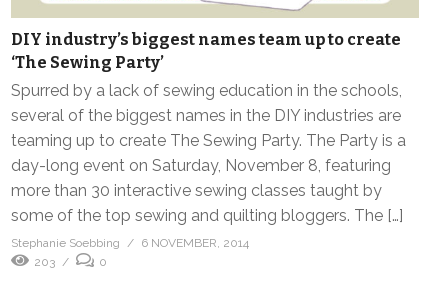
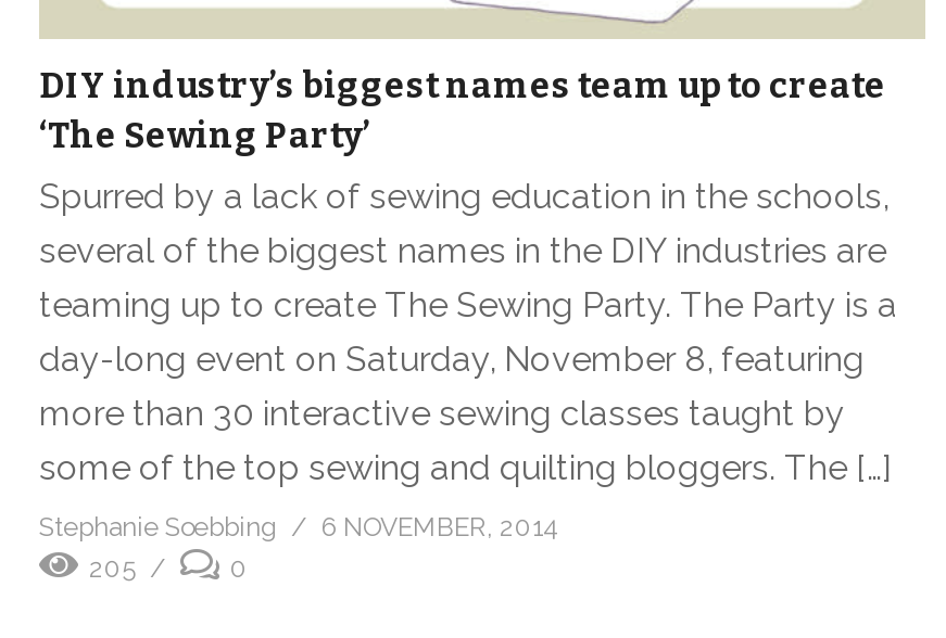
- 203
+ 205
